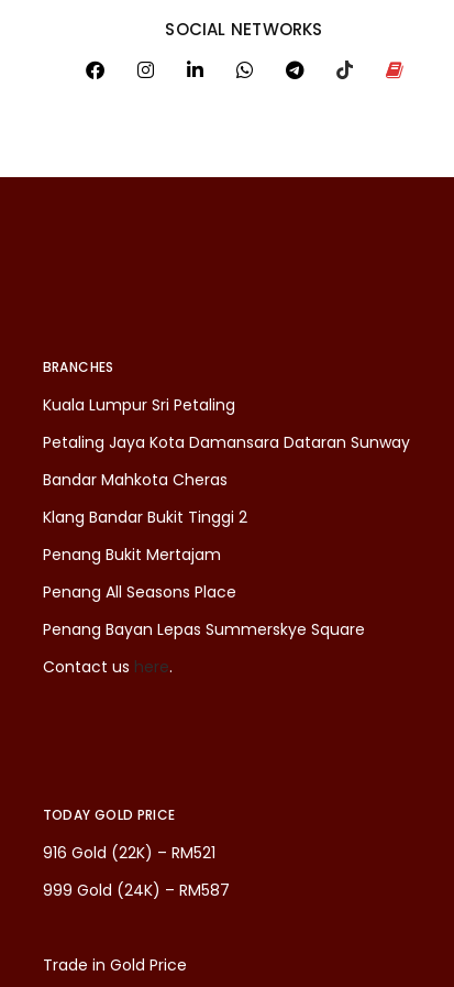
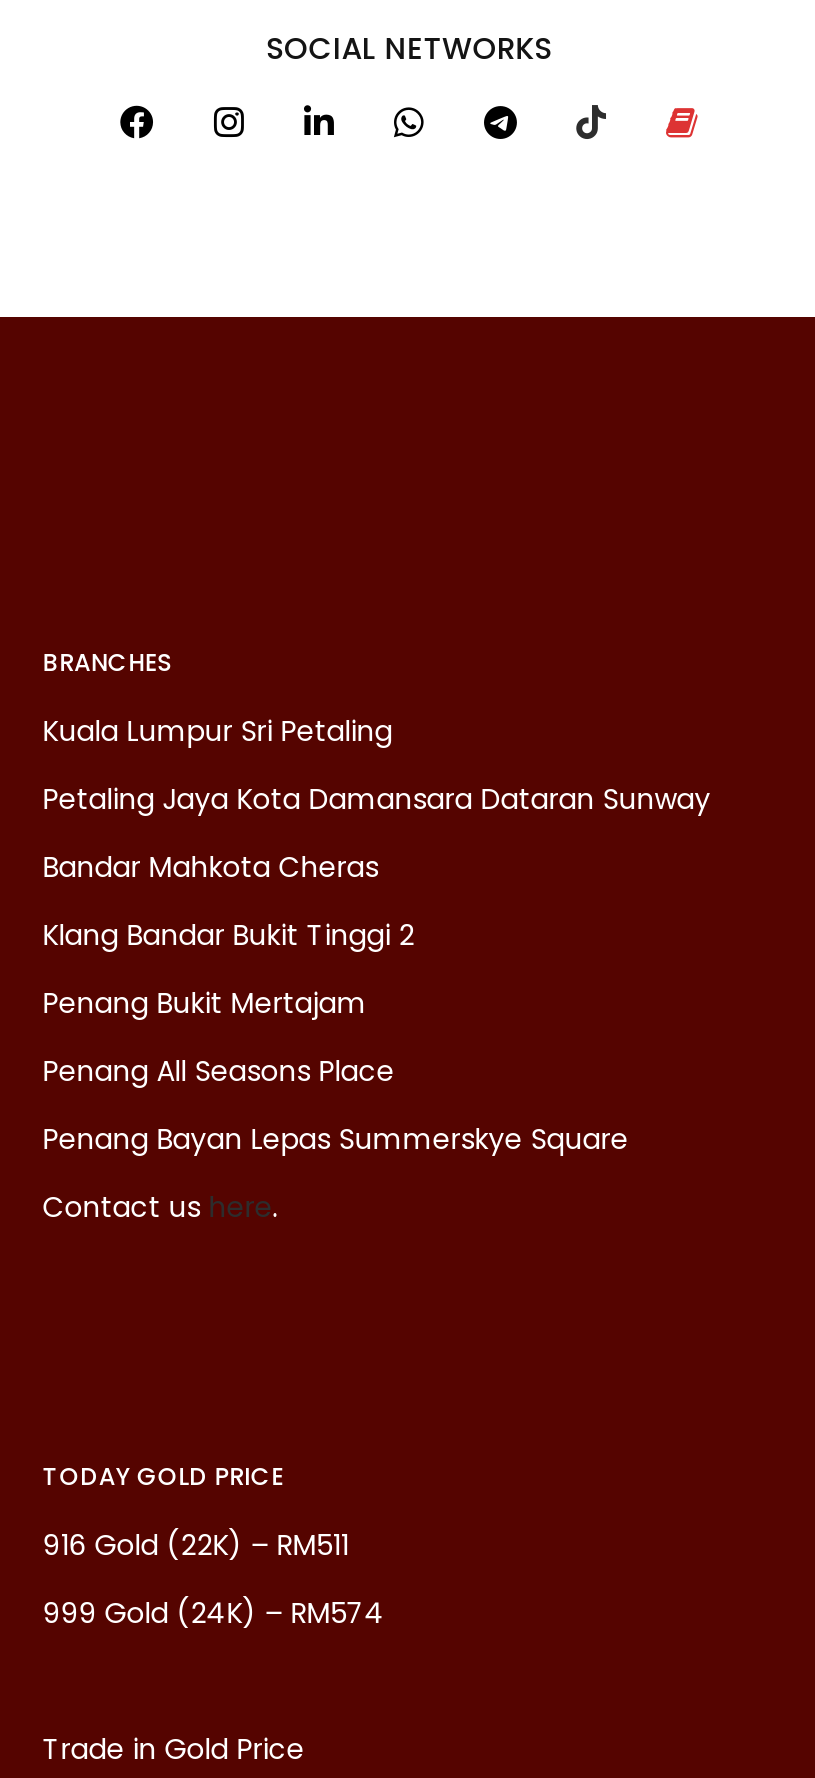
- 916 Gold (22K) – RM521
+ 916 Gold (22K) – RM511

- 999 Gold (24K) – RM587
+ 999 Gold (24K) – RM574
